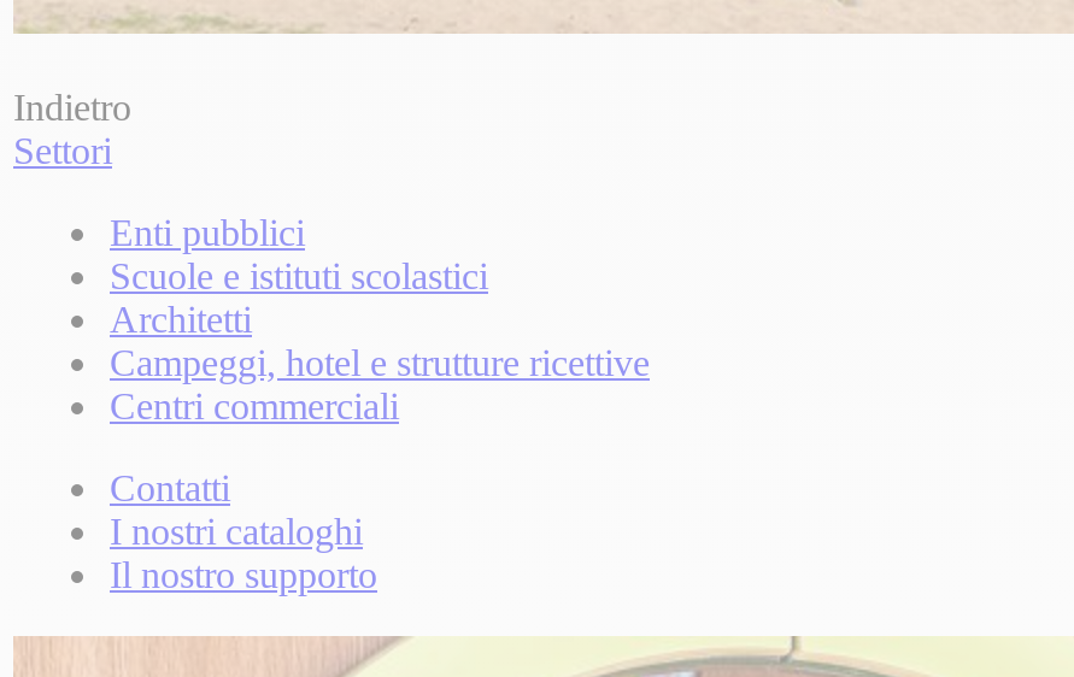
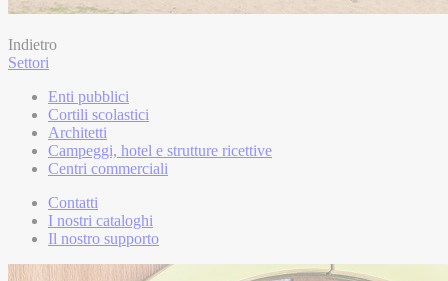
- Scuole e istituti scolastici
+ Cortili scolastici
